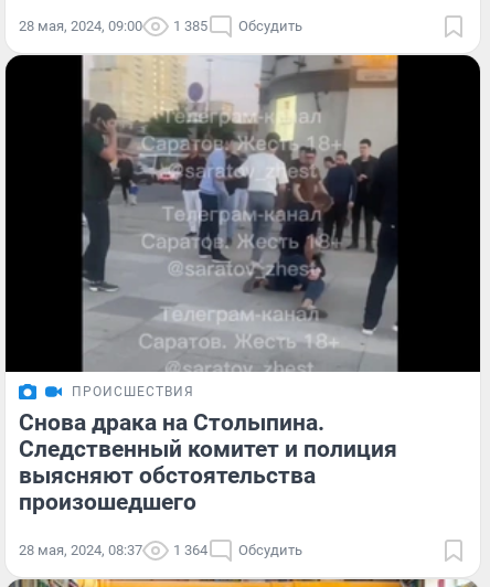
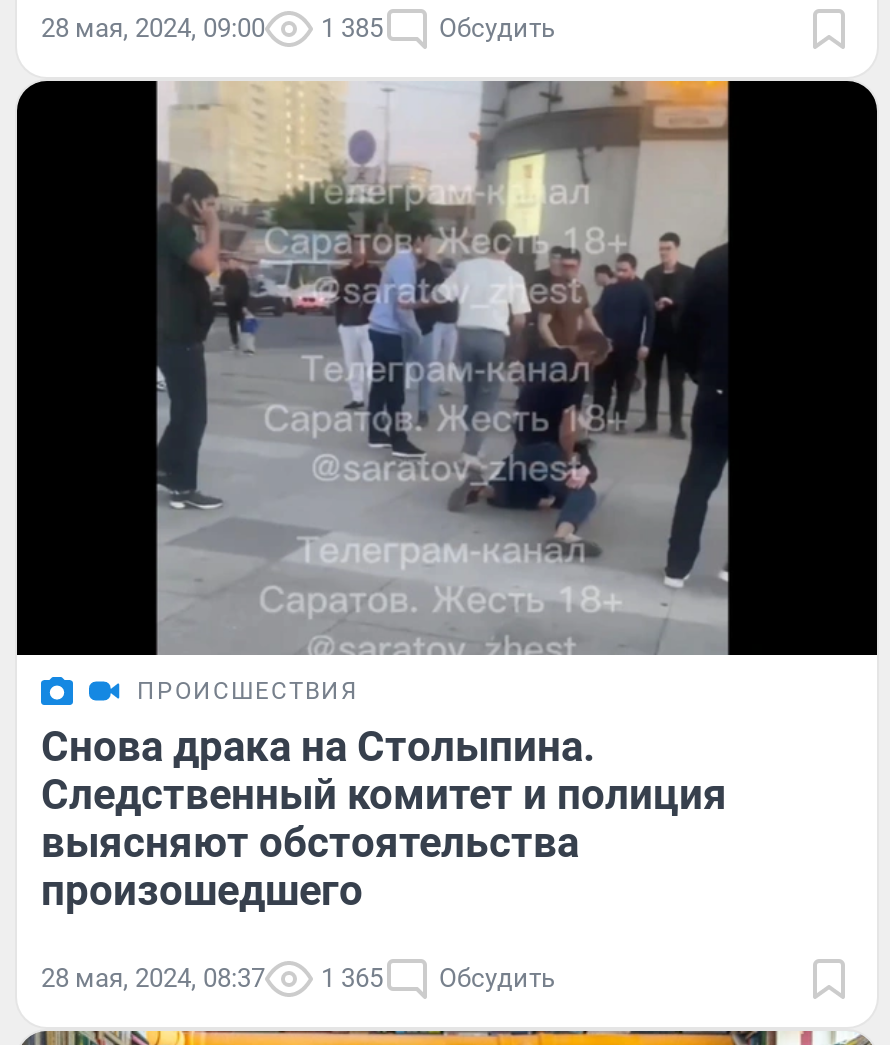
- 28 мая, 2024, 08:37 1 364 Обсудить
+ 28 мая, 2024, 08:37 1 365 Обсудить
